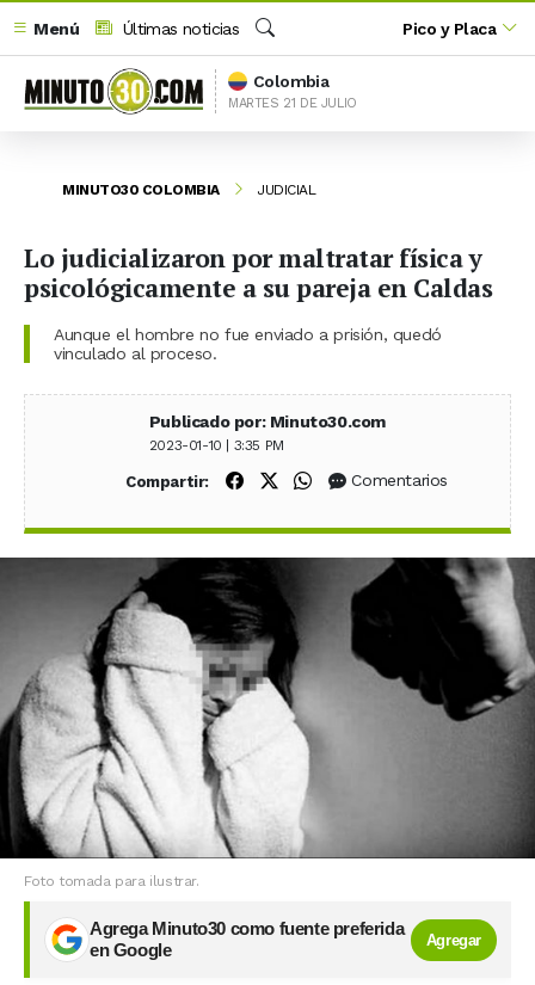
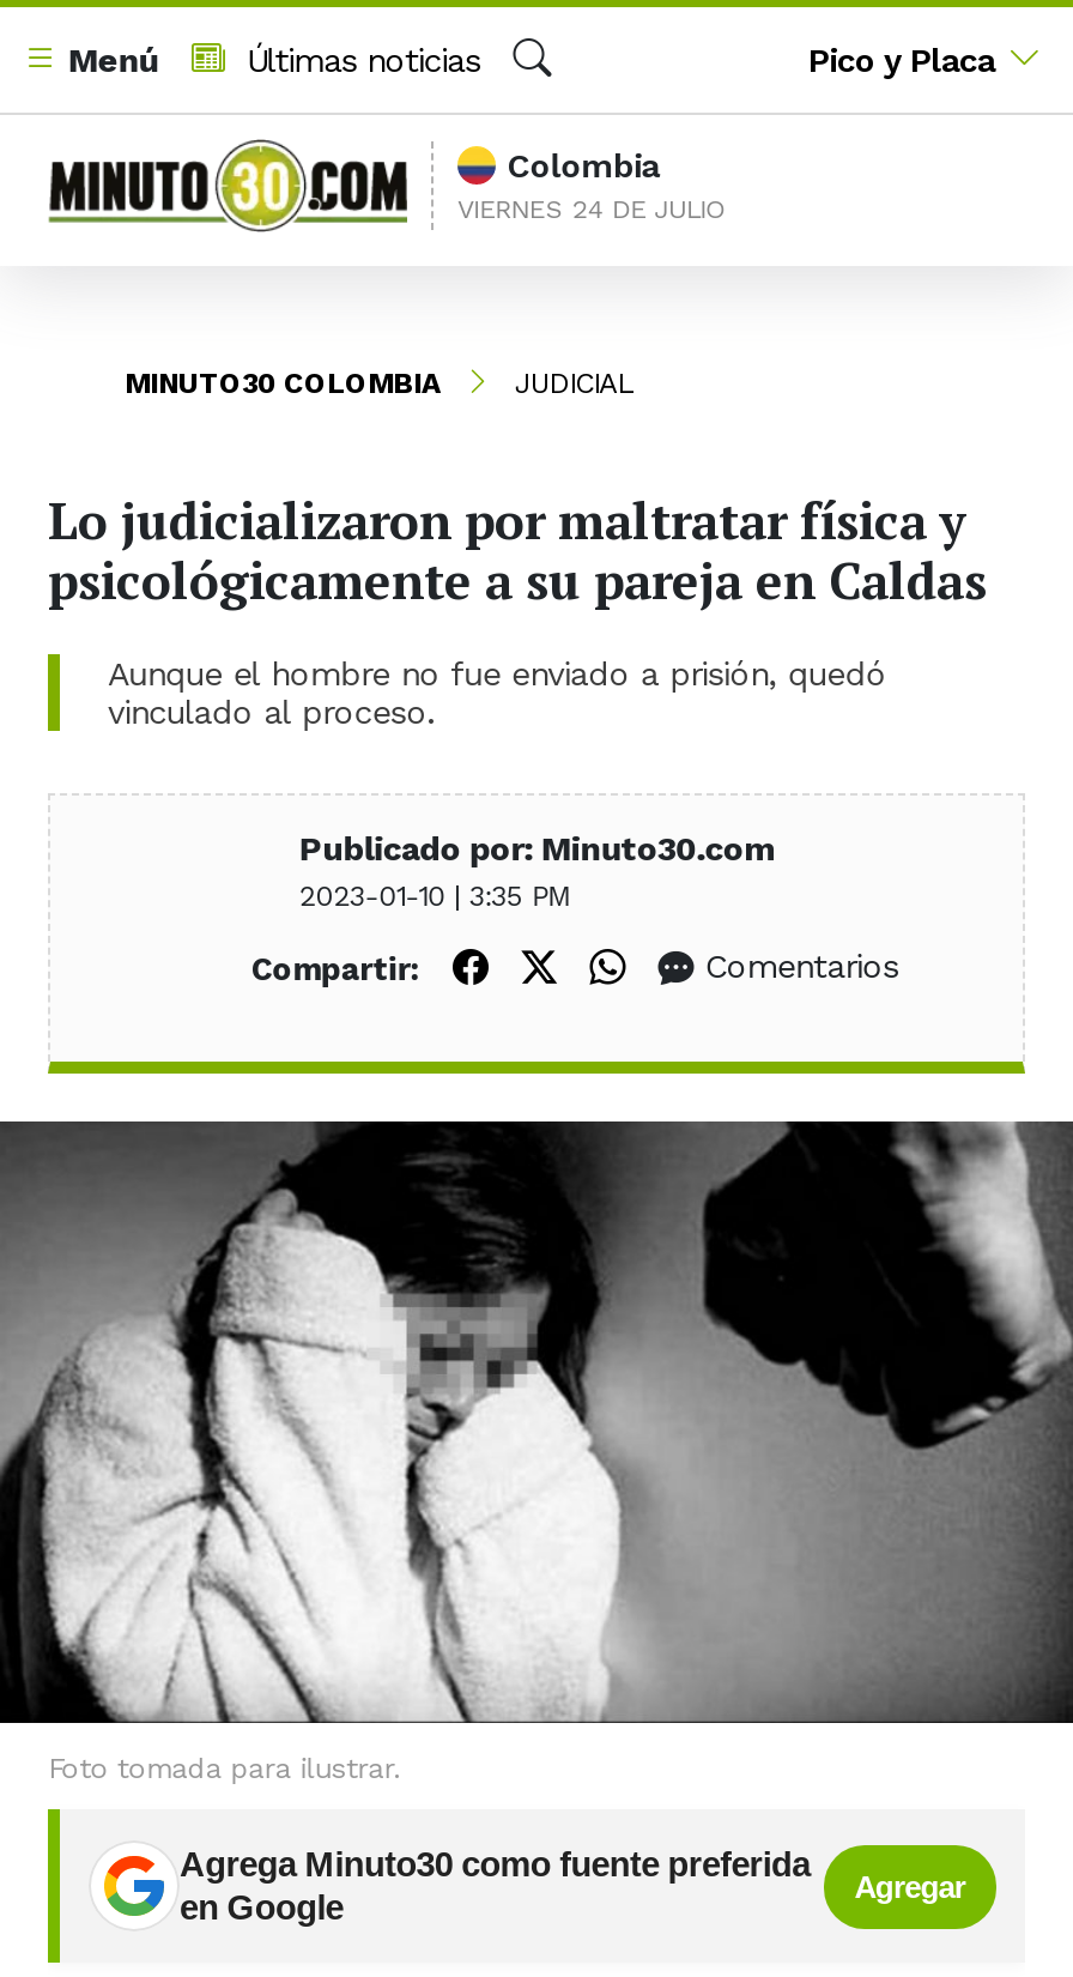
- MARTES 21 DE JULIO
+ VIERNES 24 DE JULIO
